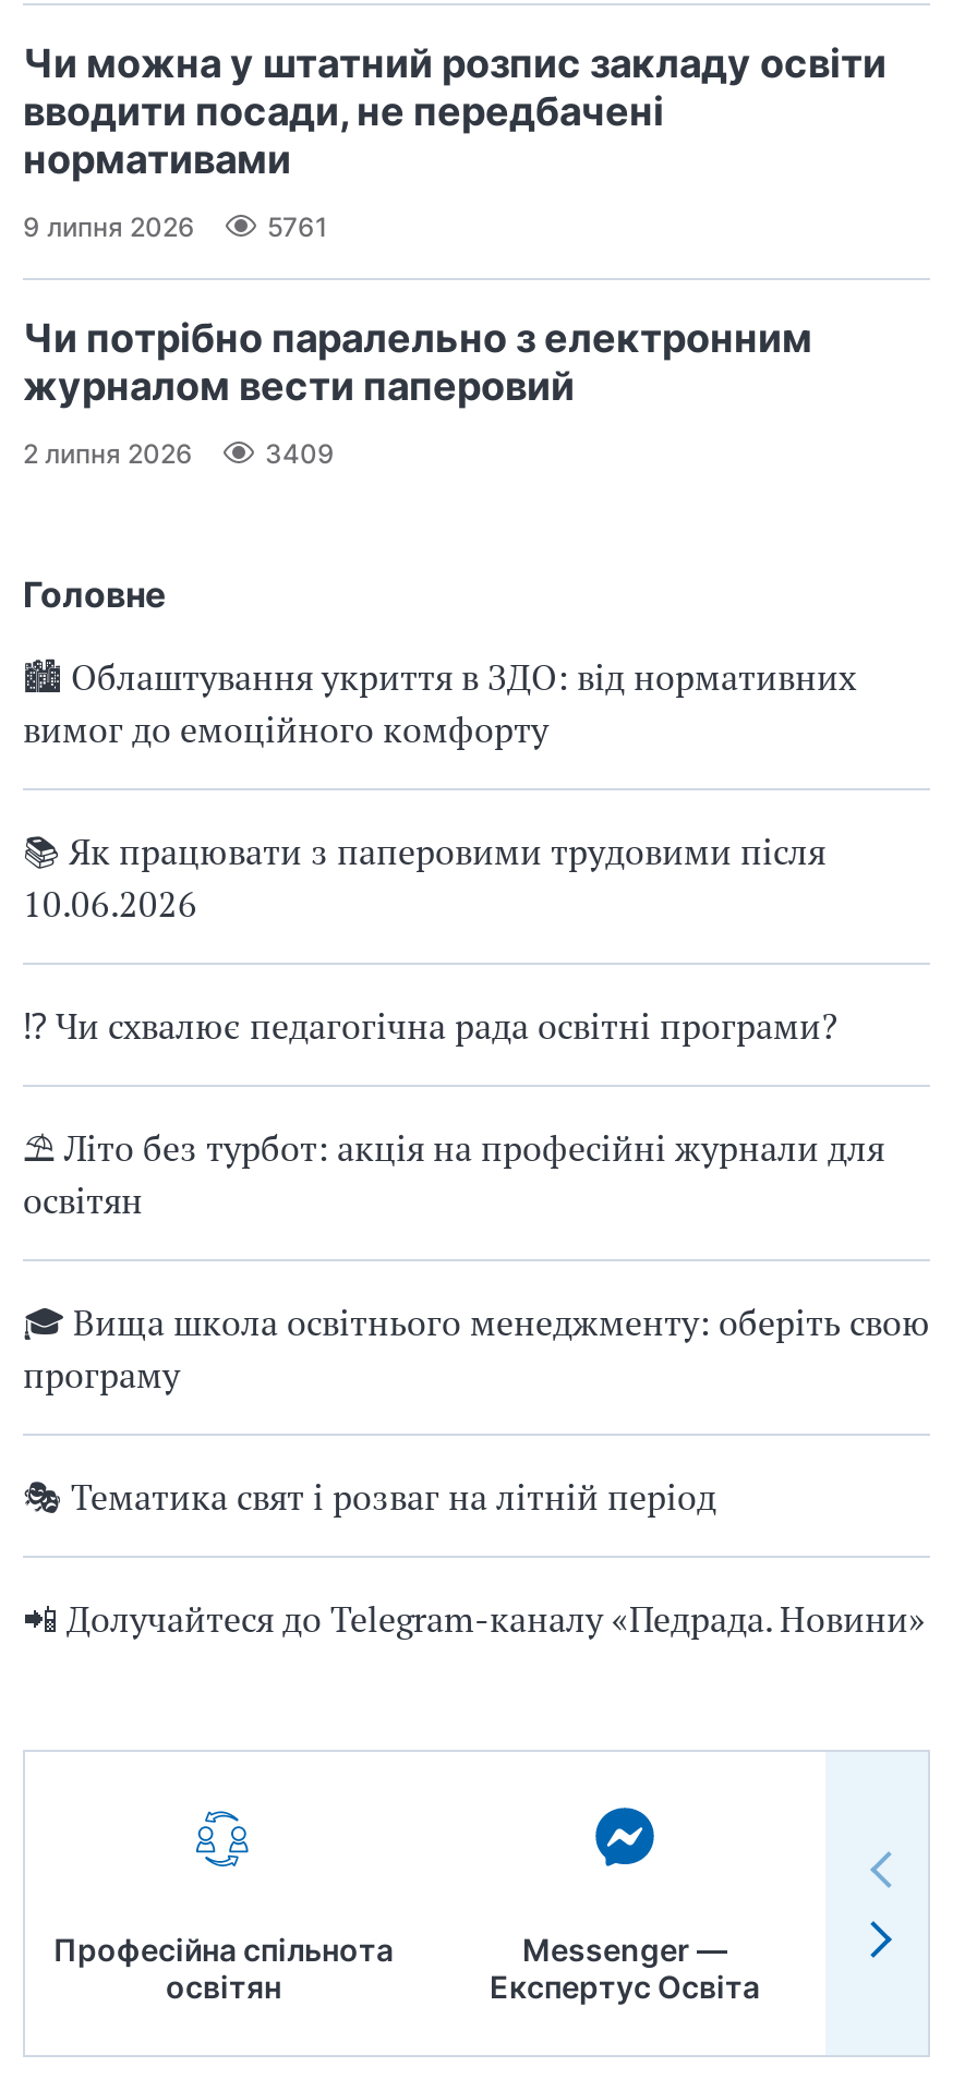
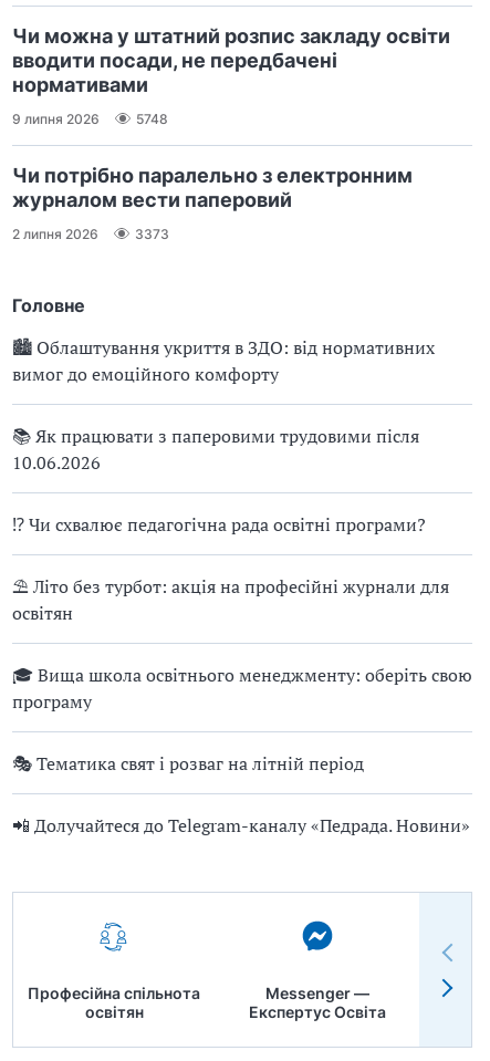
- 5761
+ 5748

- 3409
+ 3373
